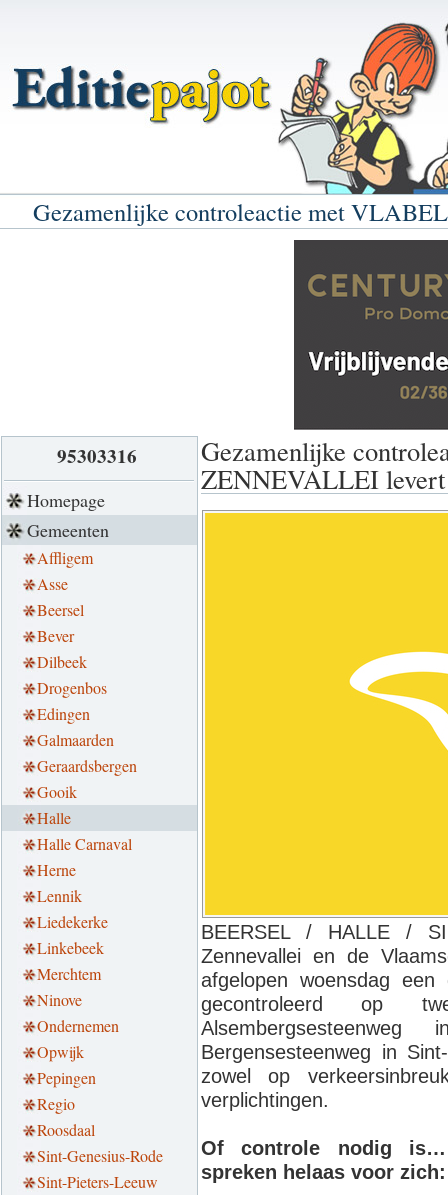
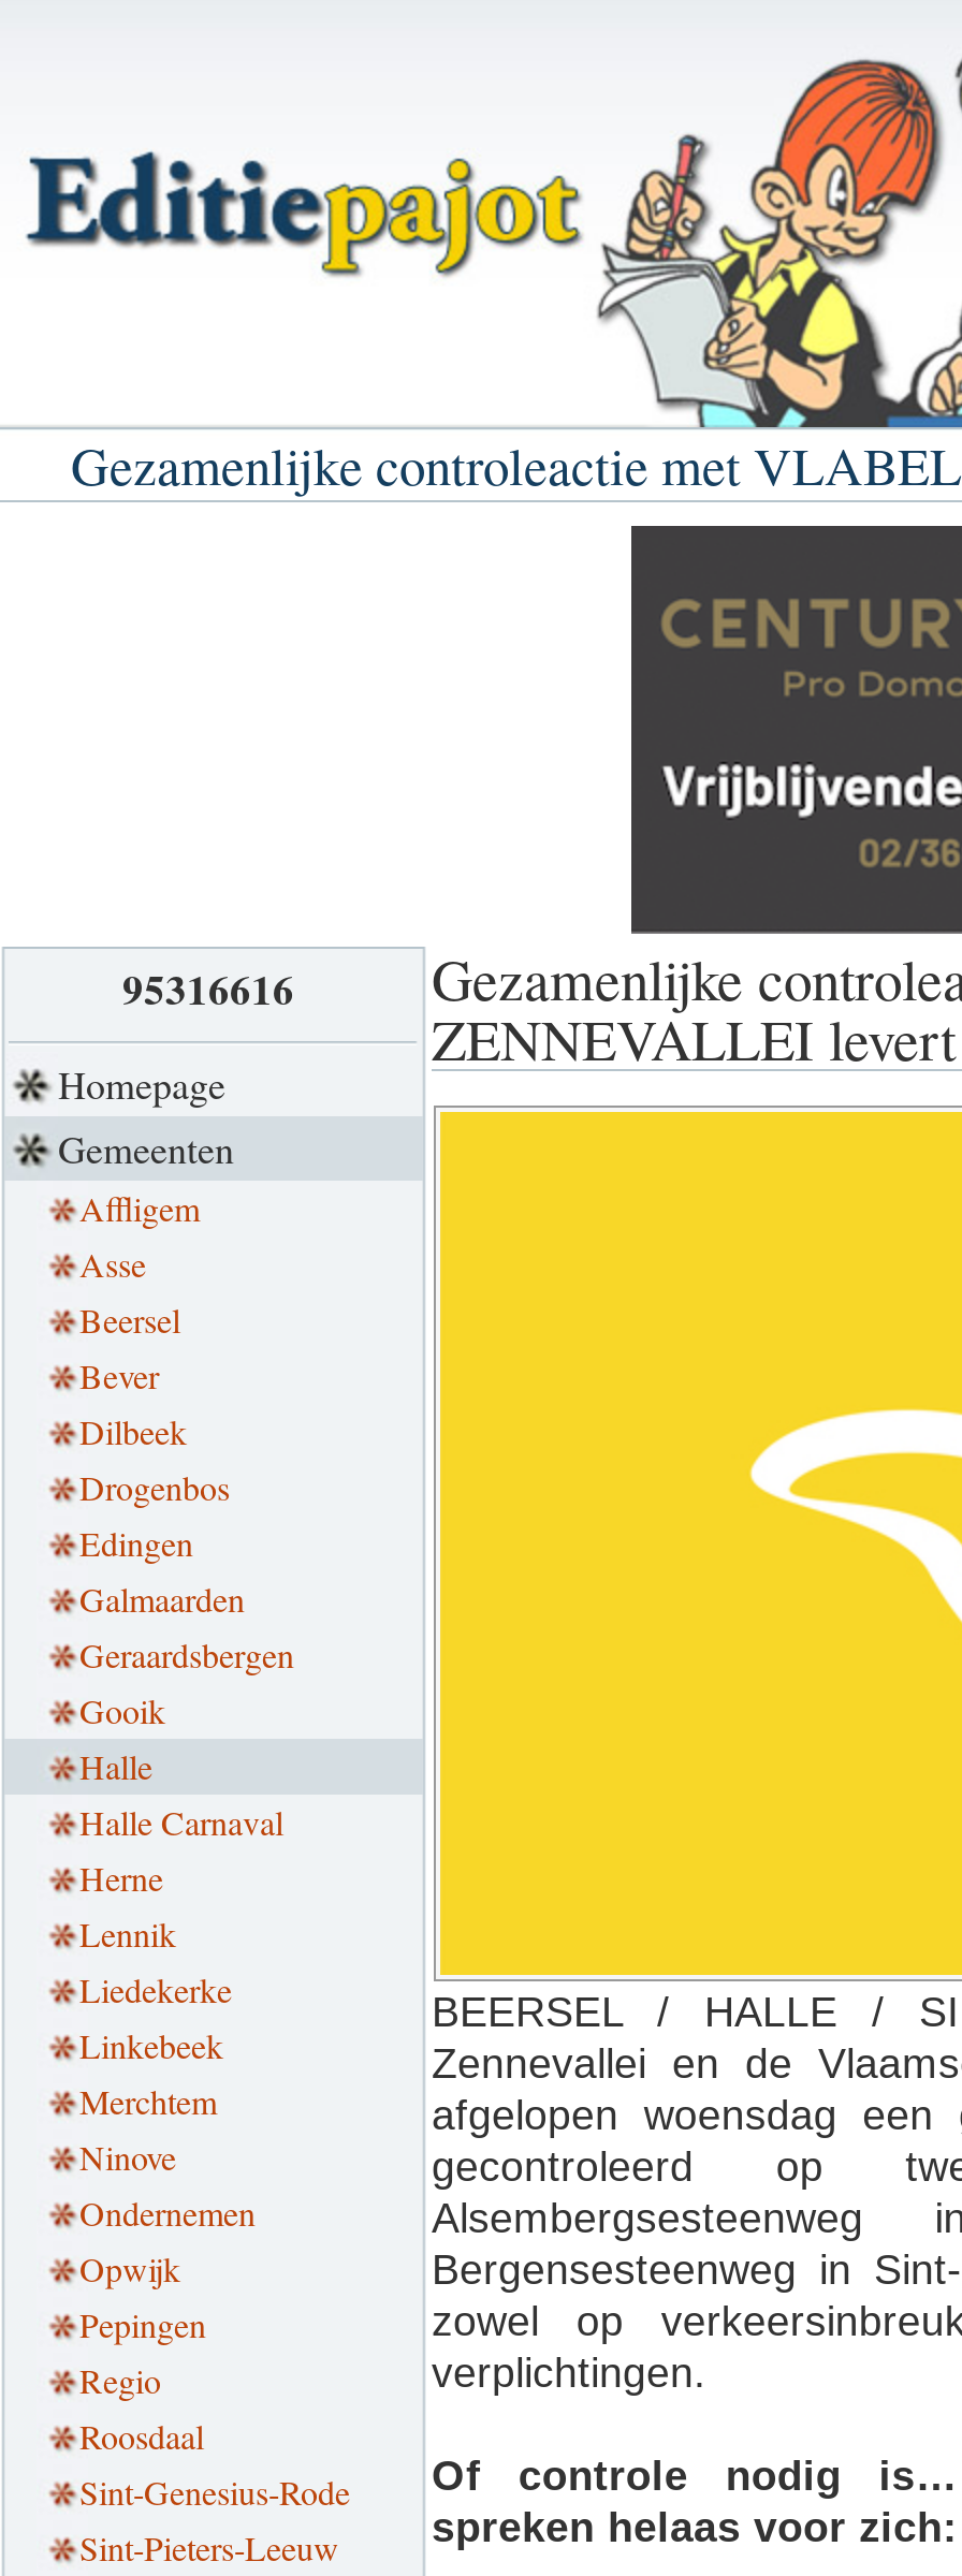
- 95303316
+ 95316616
